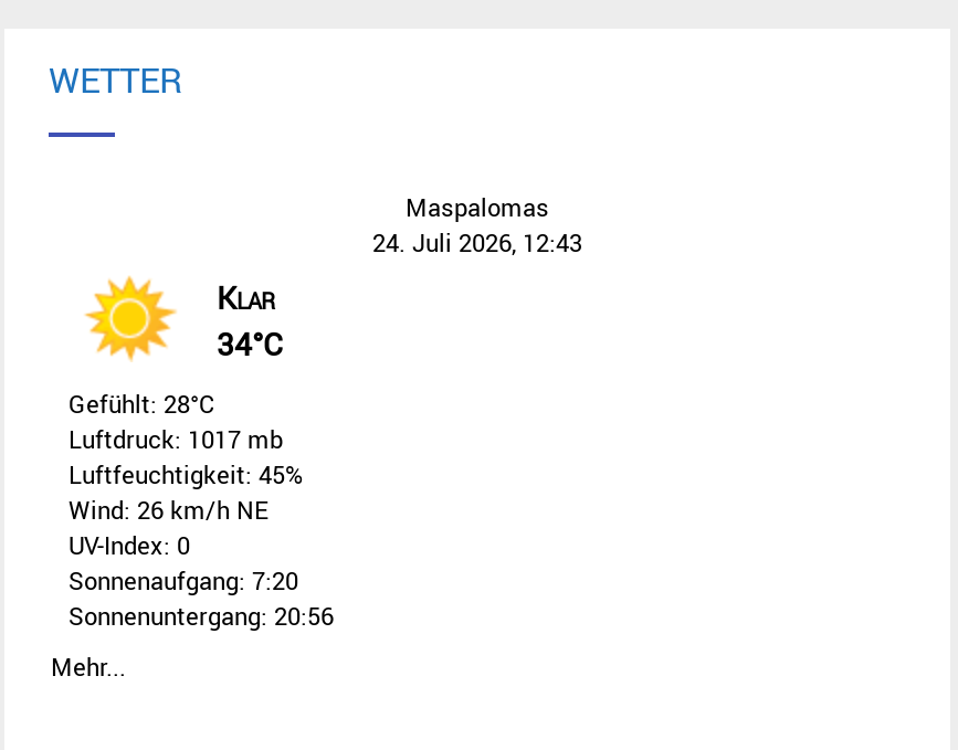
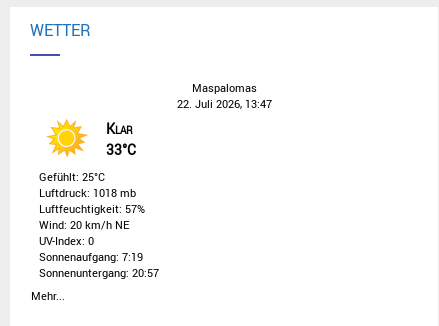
- 24. Juli 2026, 12:43
+ 22. Juli 2026, 13:47

- 34°C
+ 33°C

- Gefühlt: 28°C
- Luftdruck: 1017 mb
- Luftfeuchtigkeit: 45%
- Wind: 26 km/h NE
+ Gefühlt: 25°C
+ Luftdruck: 1018 mb
+ Luftfeuchtigkeit: 57%
+ Wind: 20 km/h NE

- Sonnenaufgang: 7:20
+ Sonnenaufgang: 7:19

- Sonnenuntergang: 20:56
+ Sonnenuntergang: 20:57
